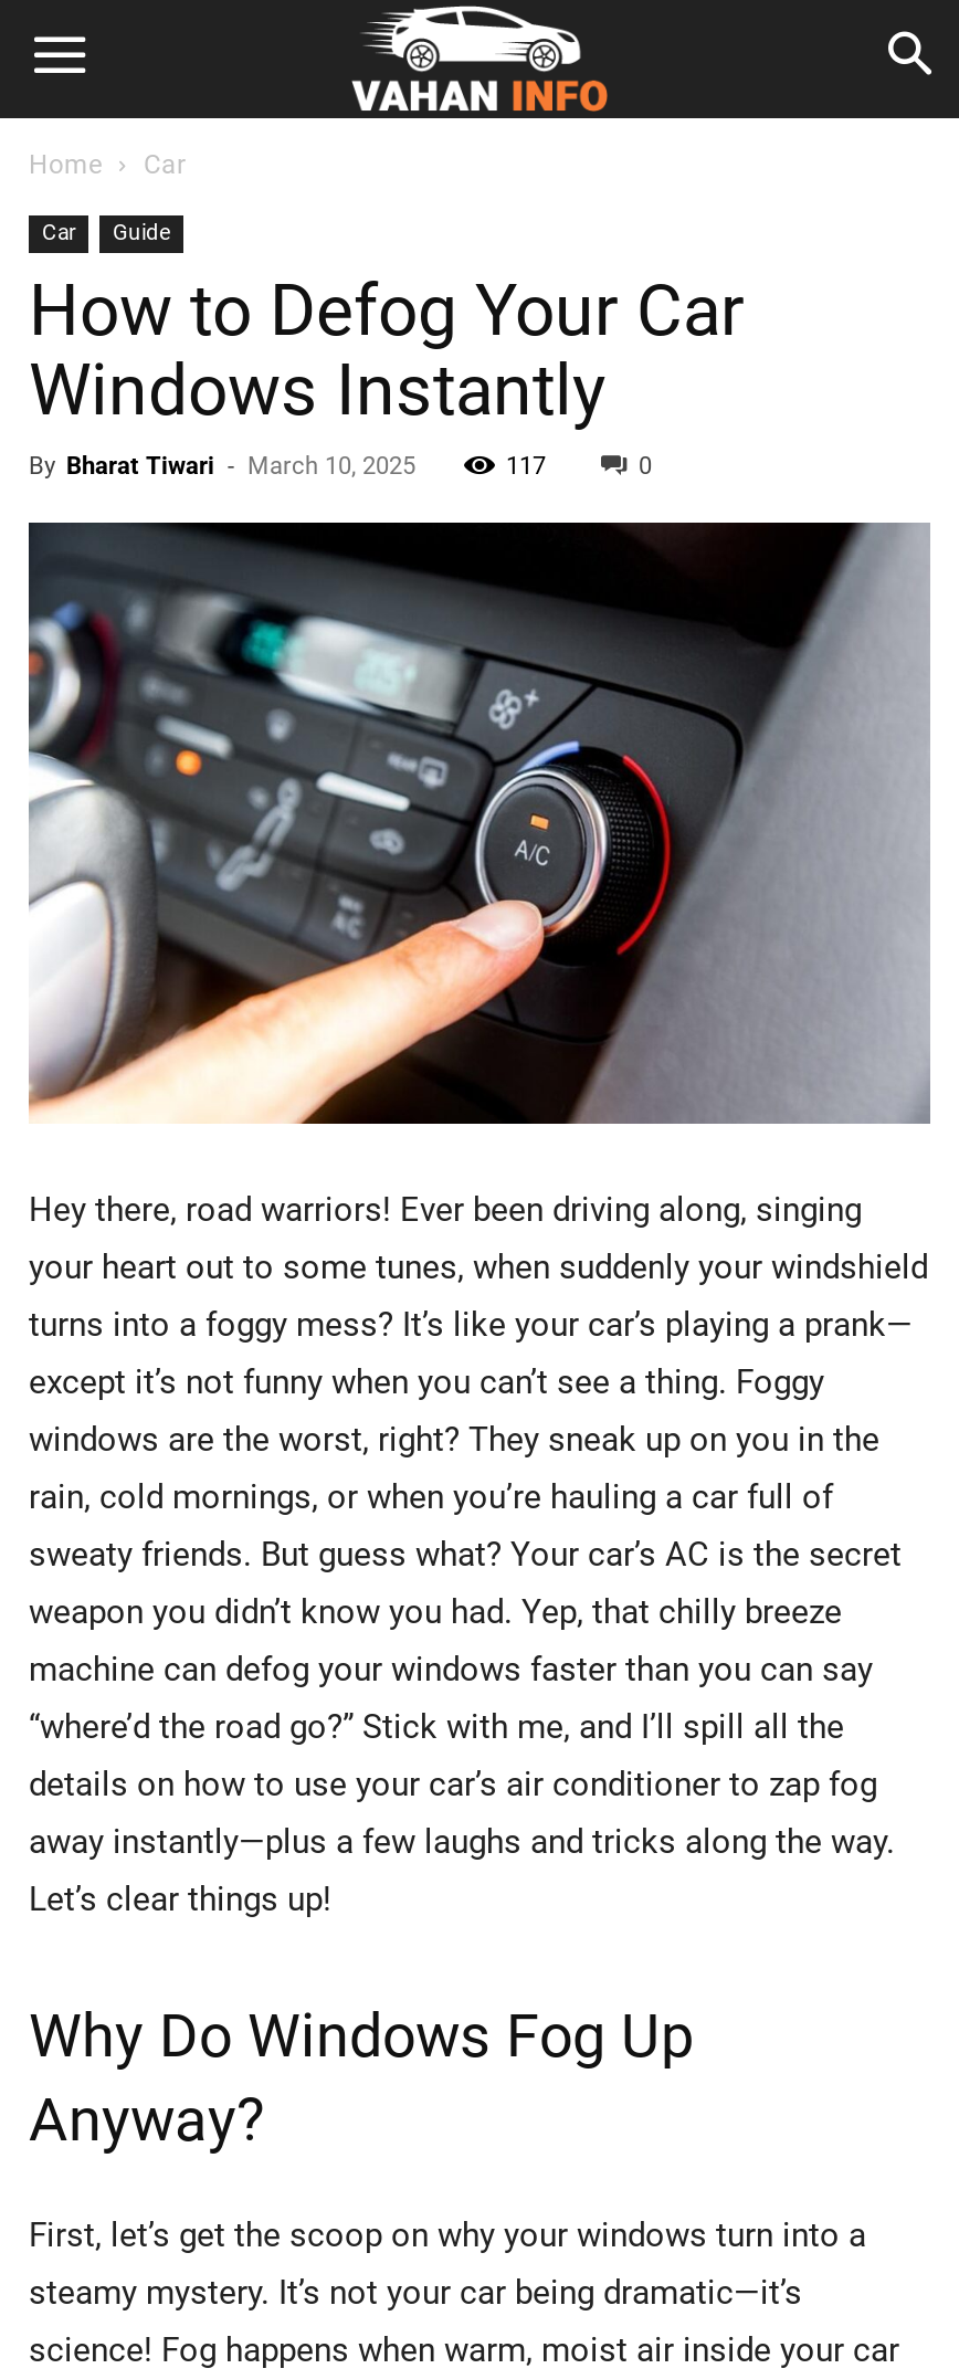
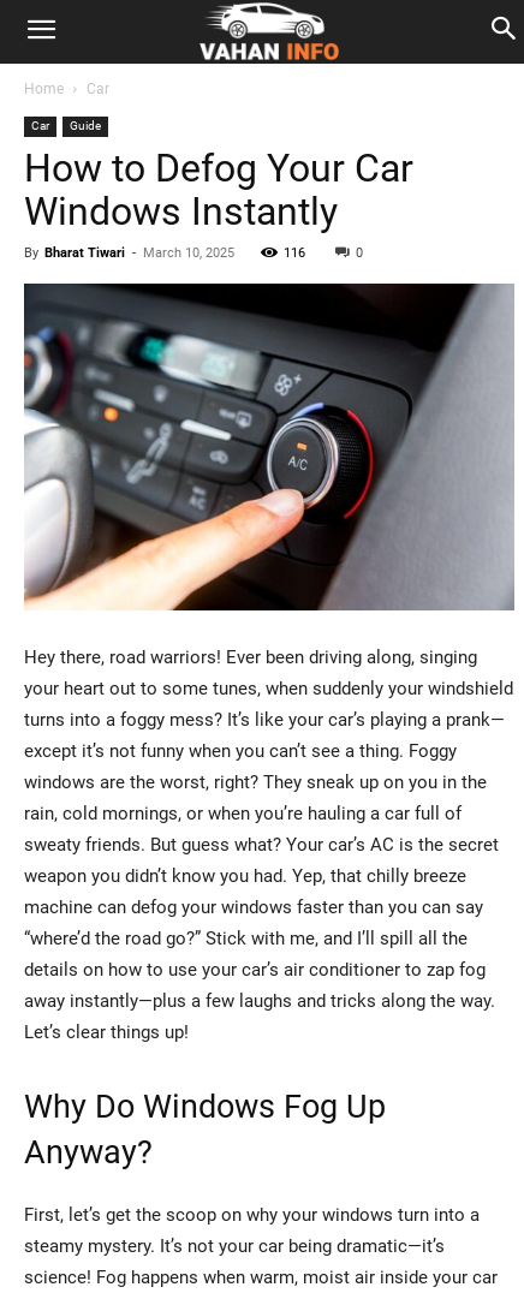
- 117
+ 116
